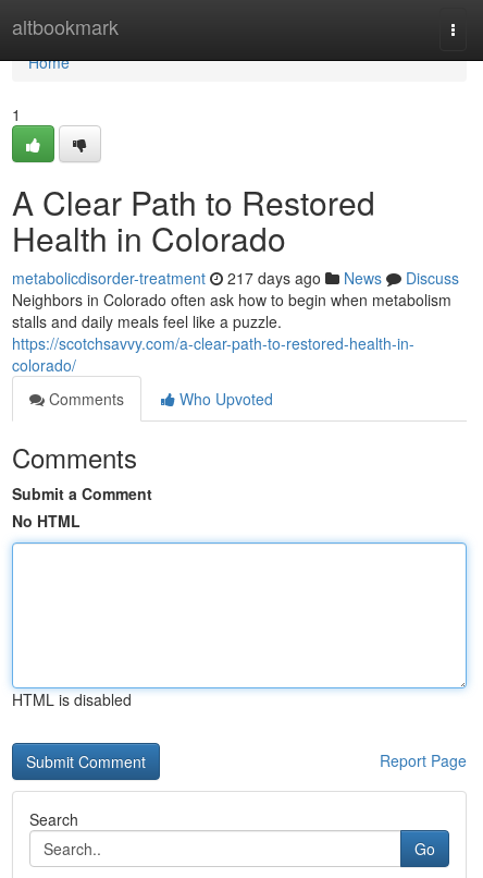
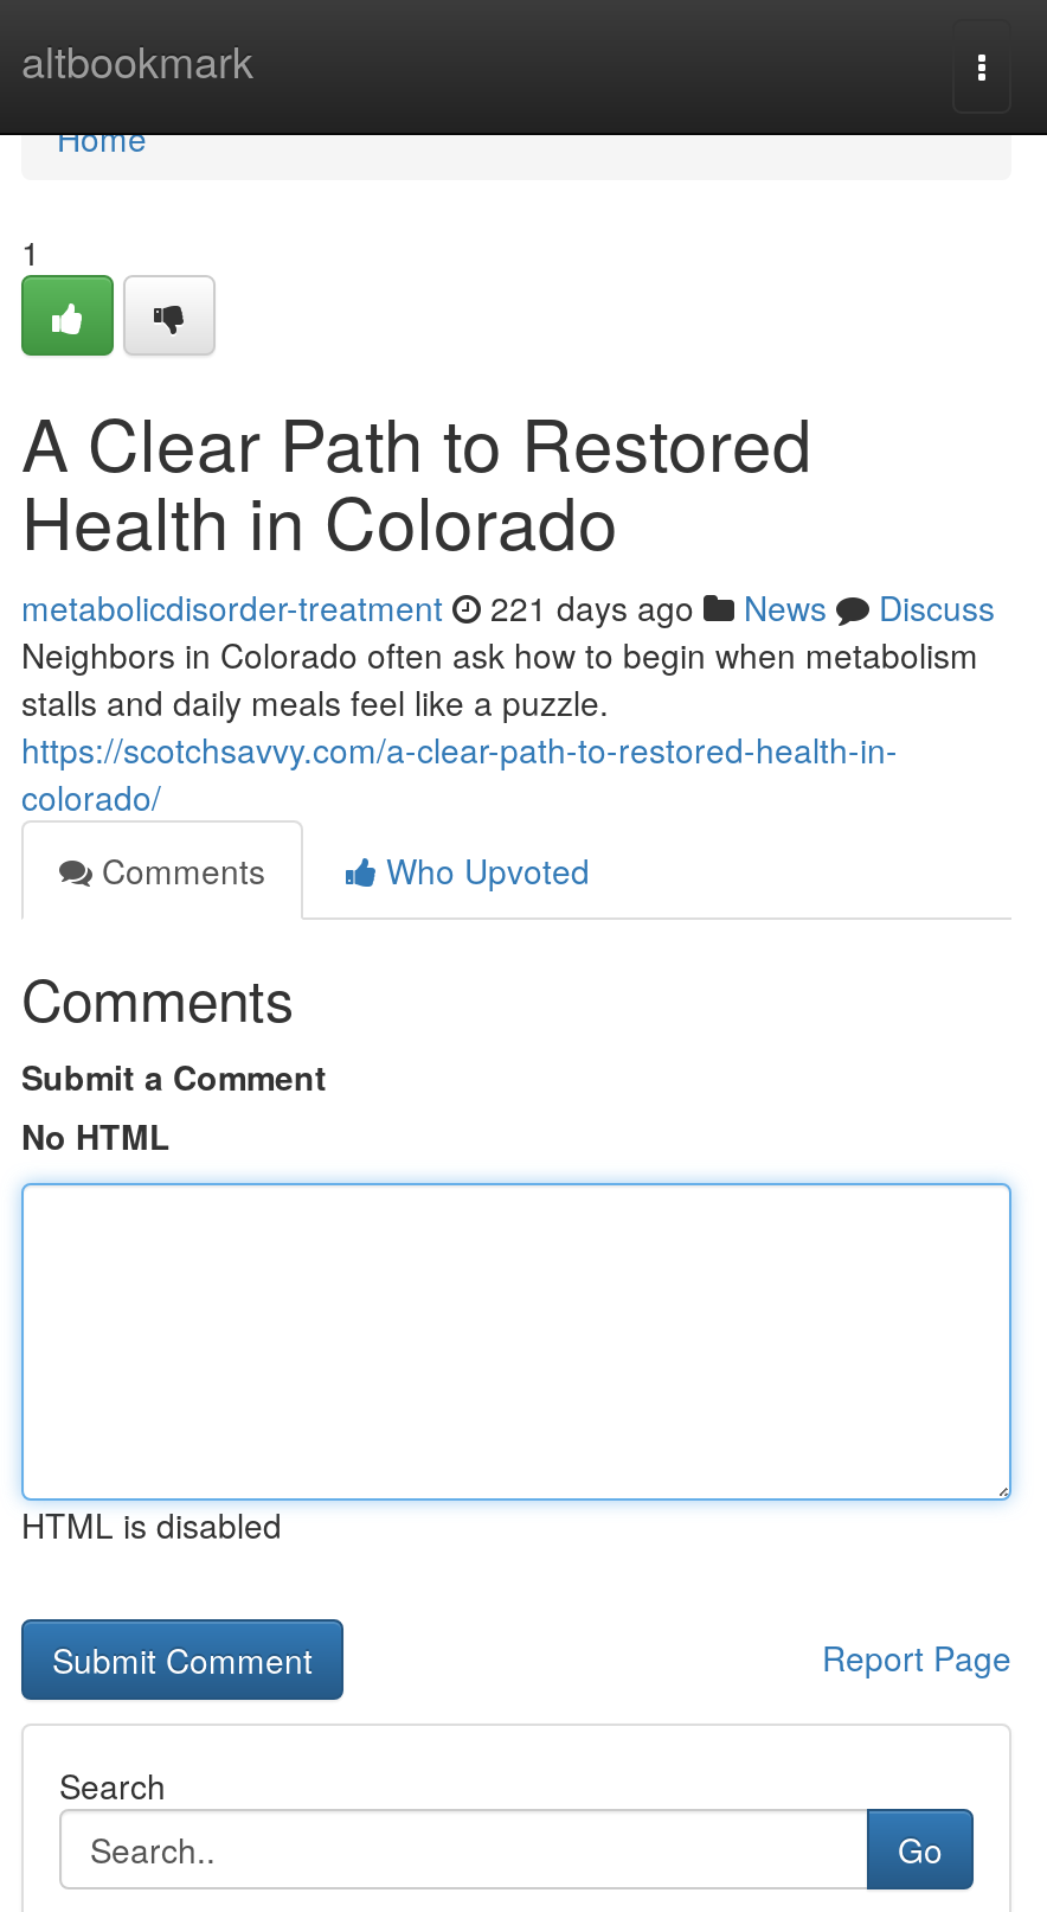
- metabolicdisorder-treatment 217 days ago News Discuss
+ metabolicdisorder-treatment 221 days ago News Discuss
